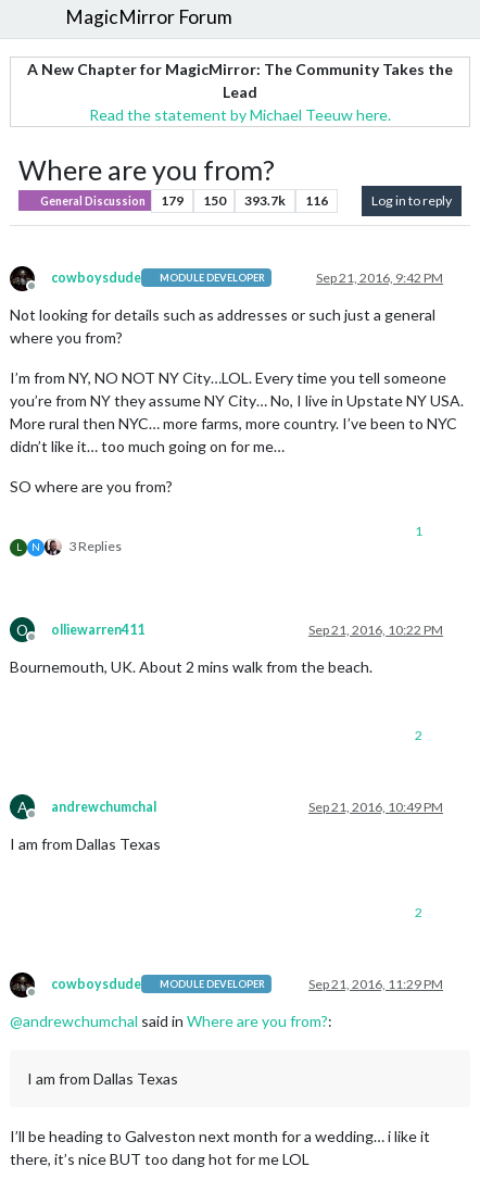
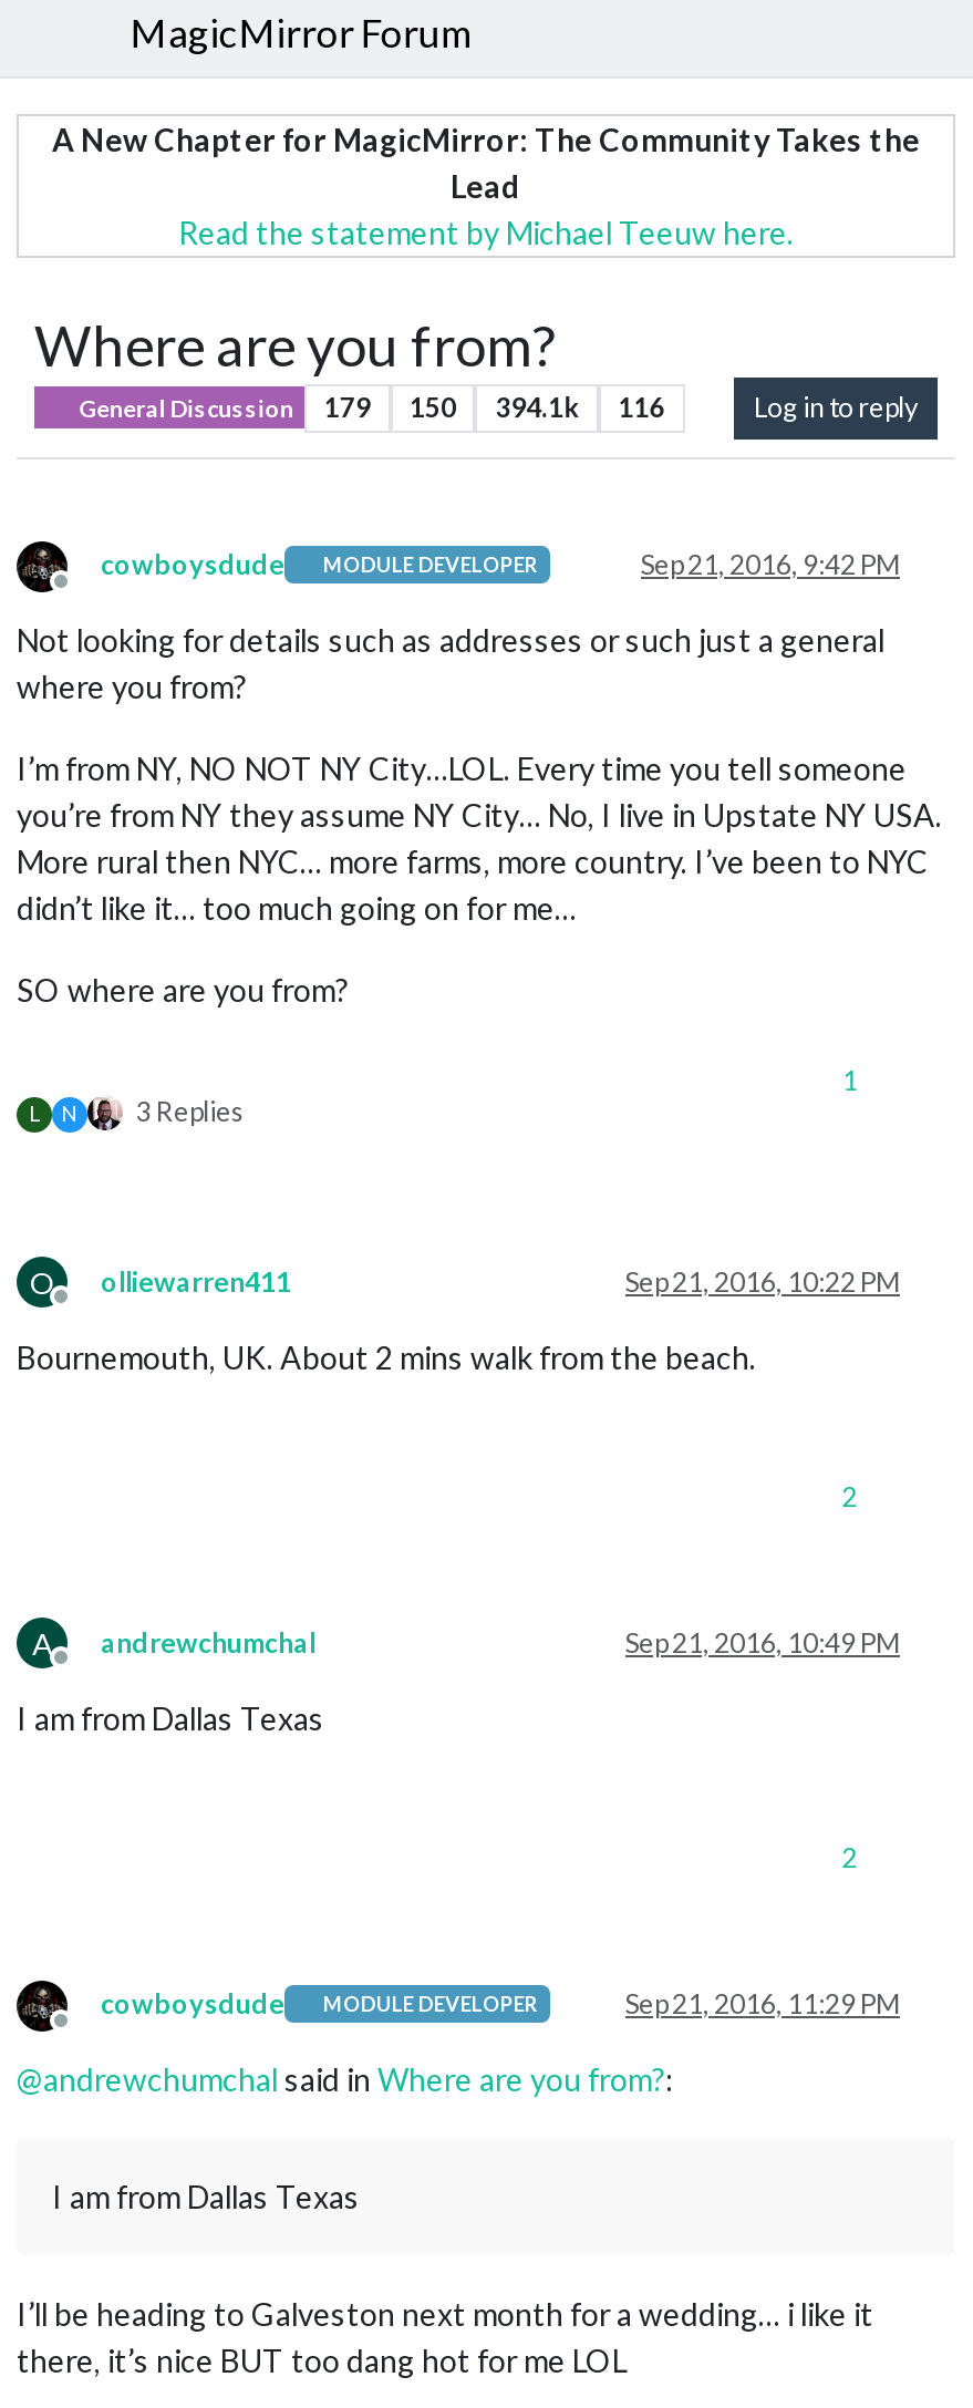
- General Discussion 179 150 393.7k 116
+ General Discussion 179 150 394.1k 116
